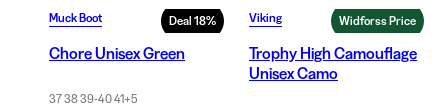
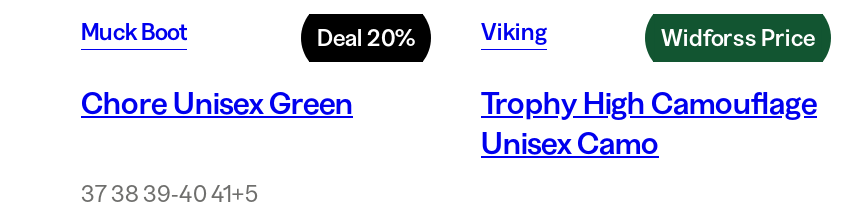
- Deal 18%
+ Deal 20%
